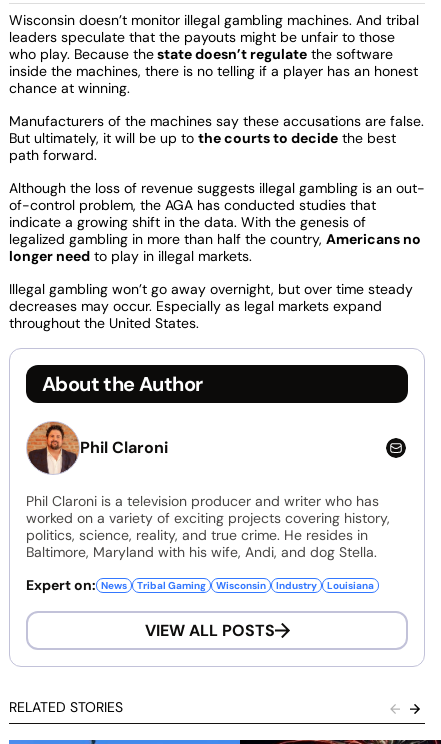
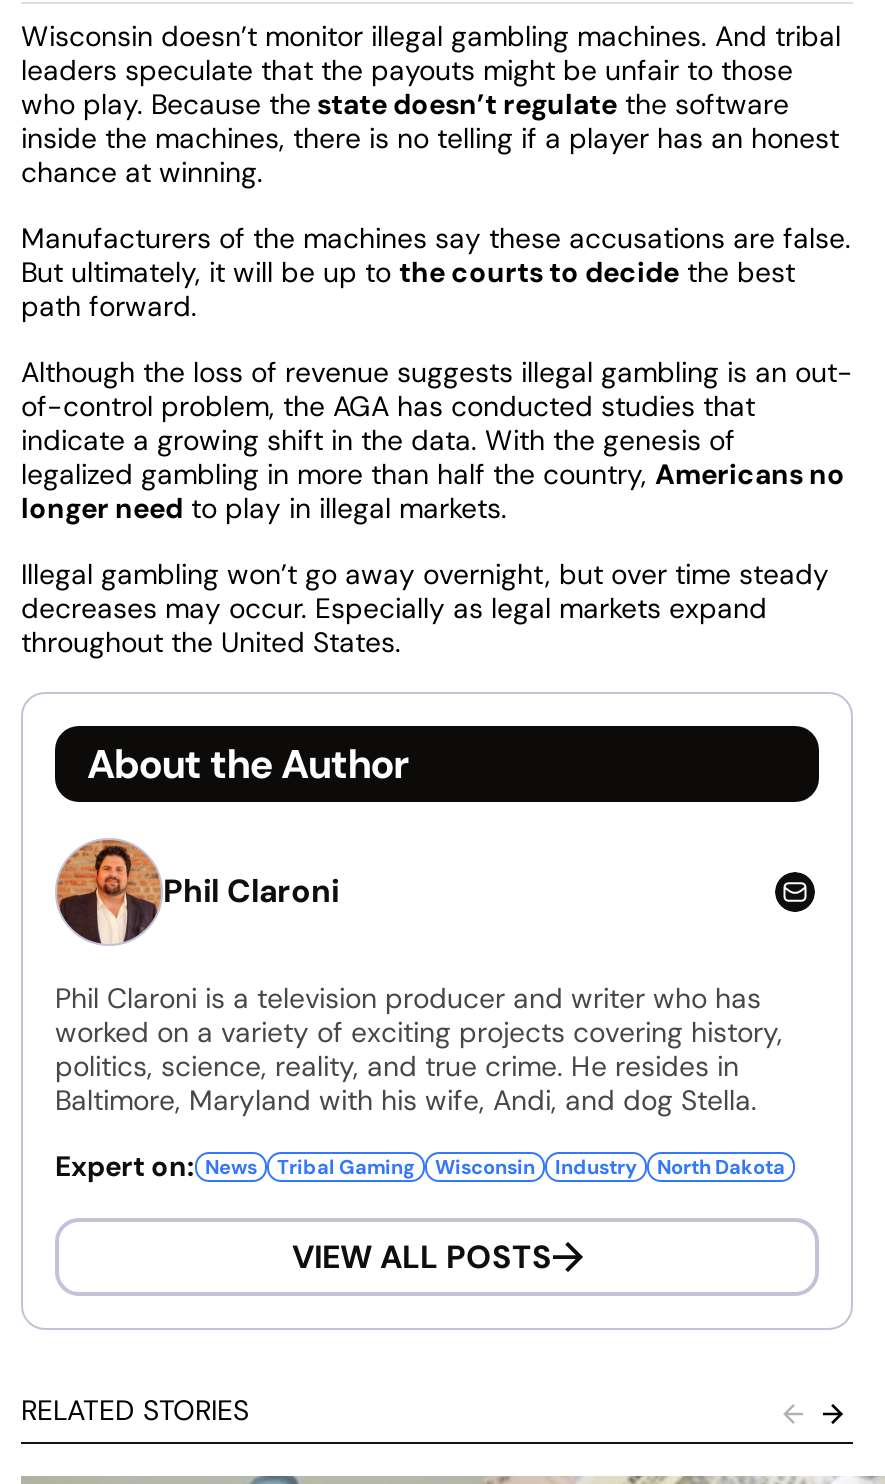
- Louisiana
+ North Dakota
